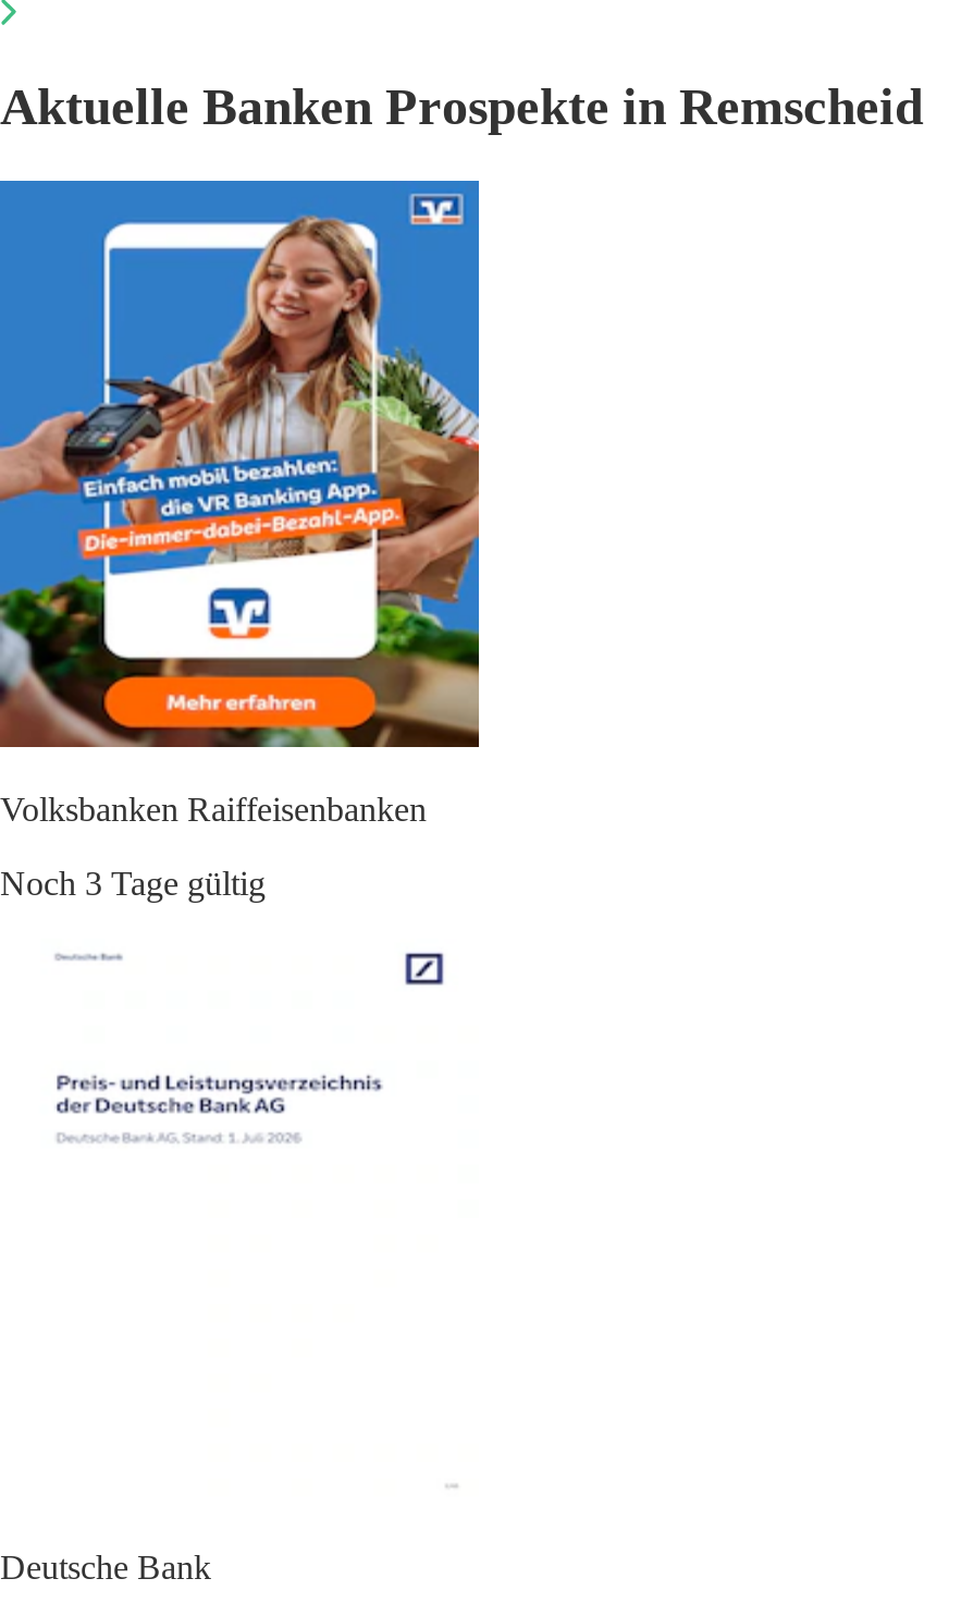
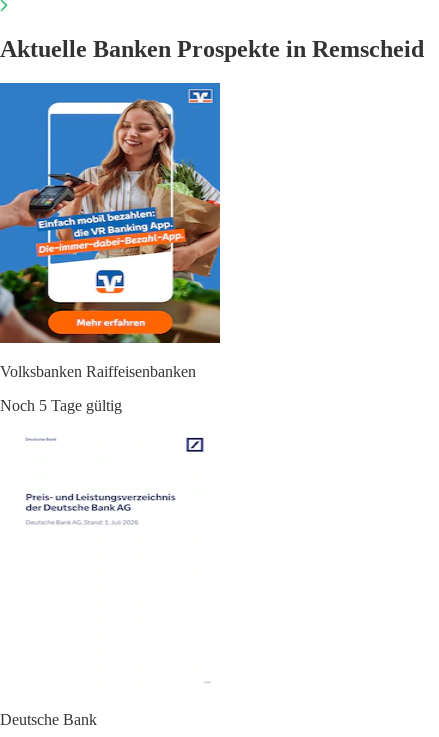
- Noch 3 Tage gültig
+ Noch 5 Tage gültig
